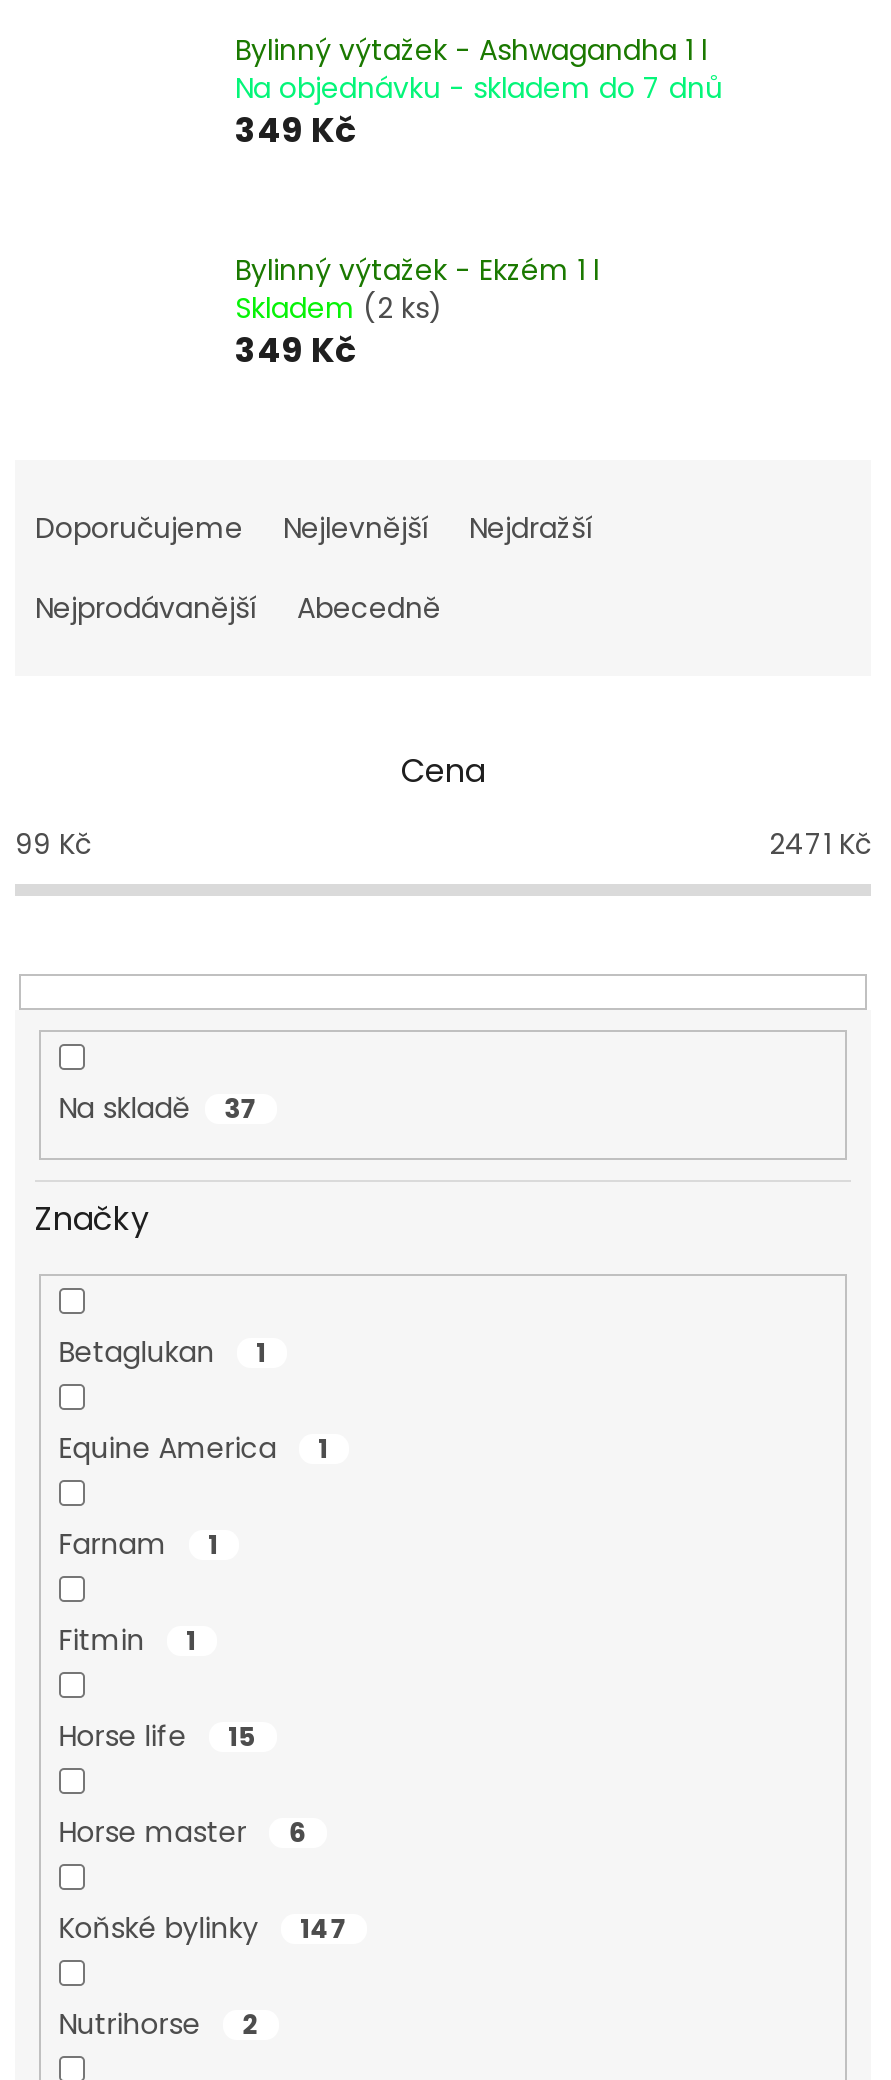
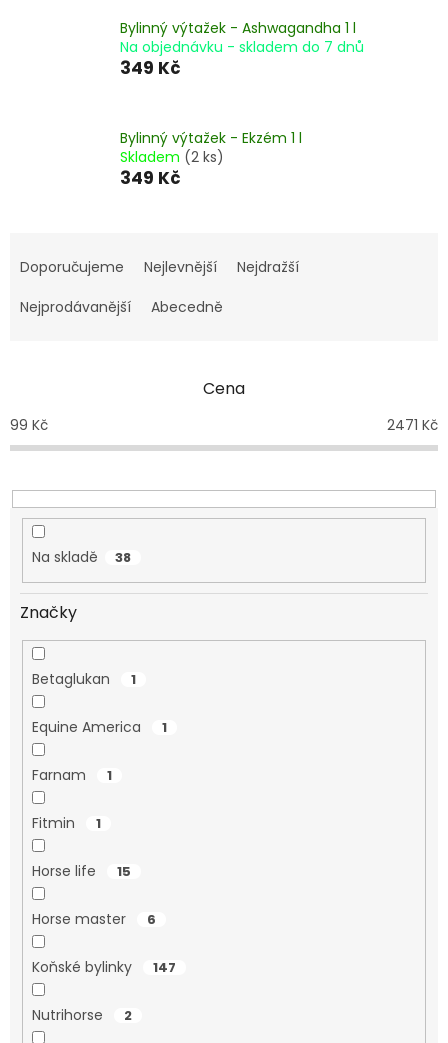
- Na skladě 37
+ Na skladě 38
